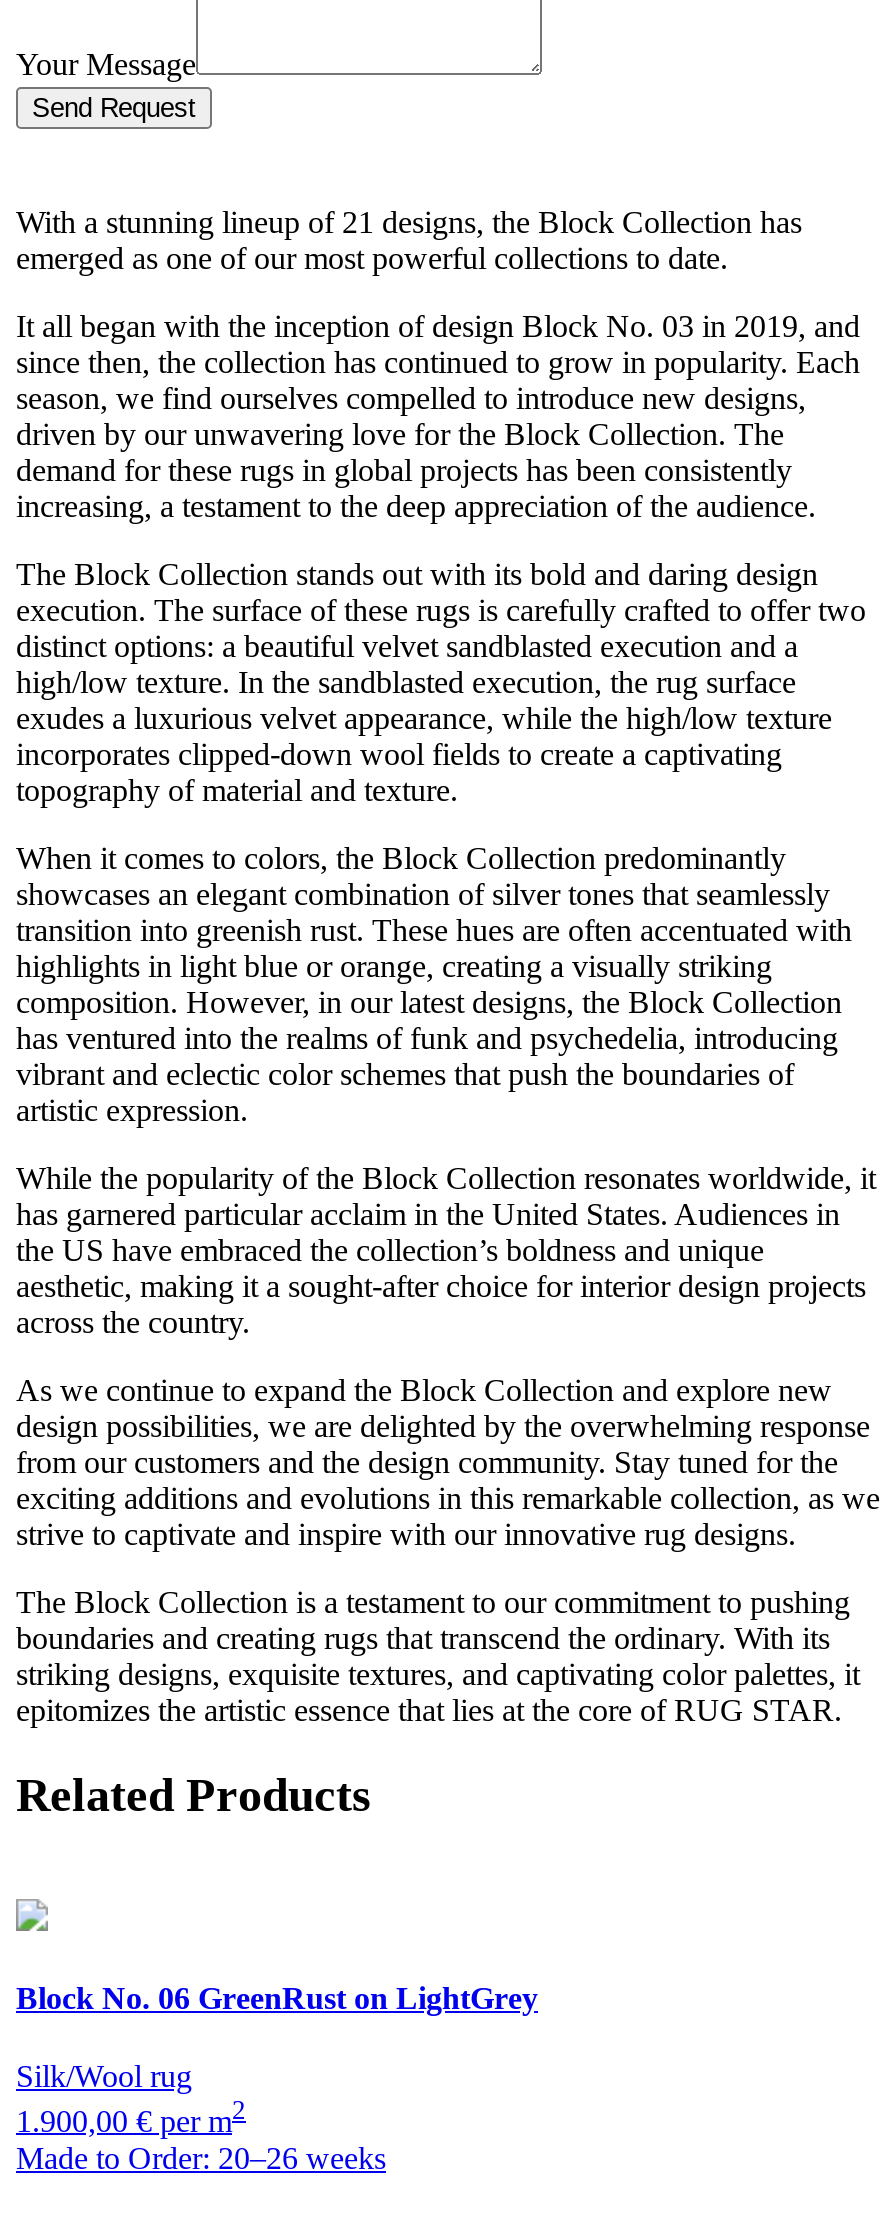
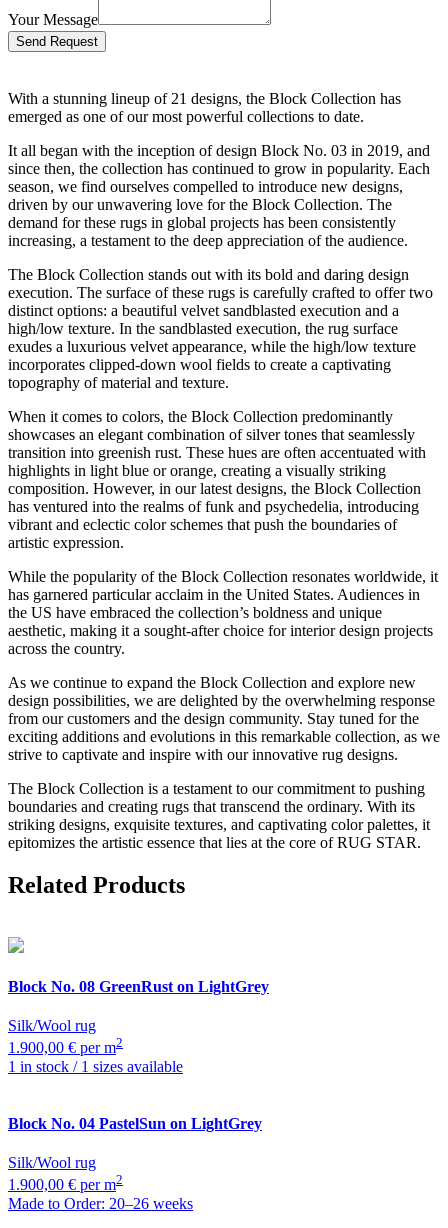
- Block No. 06 GreenRust on LightGrey
+ Block No. 08 GreenRust on LightGrey
+ Silk/Wool rug
+ 1.900,00 € per m2
+ 1 in stock / 1 sizes available
+ Block No. 04 PastelSun on LightGrey
